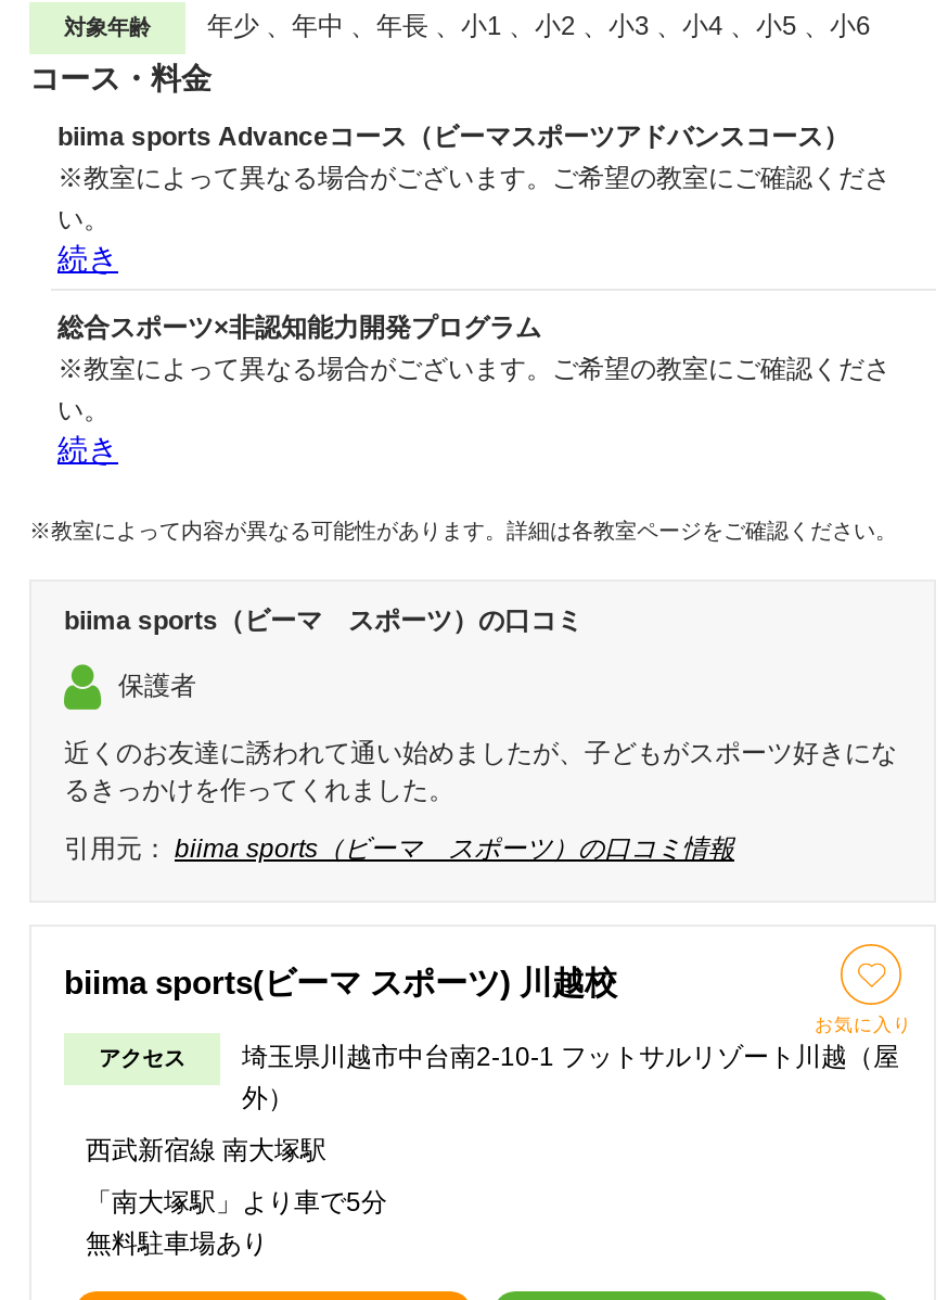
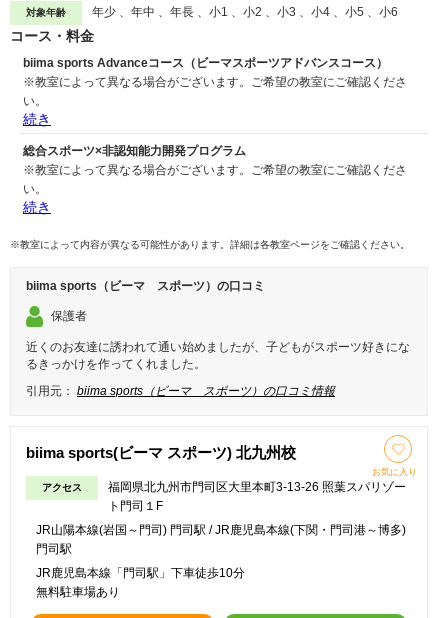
- biima sports(ビーマ スポーツ) 川越校
+ biima sports(ビーマ スポーツ) 北九州校

- 埼玉県川越市中台南2-10-1 フットサルリゾート川越（屋
- 外）
+ 福岡県北九州市門司区大里本町3-13-26 照葉スパリゾー
+ ト門司１F

- 西武新宿線 南大塚駅
+ JR山陽本線(岩国～門司) 門司駅 / JR鹿児島本線(下関・門司港～博多)
+ 門司駅

- 「南大塚駅」より車で5分
+ JR鹿児島本線「門司駅」下車徒歩10分
